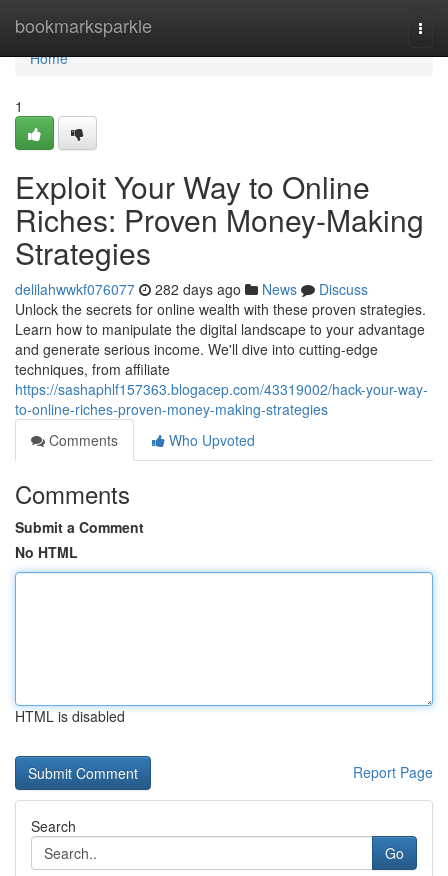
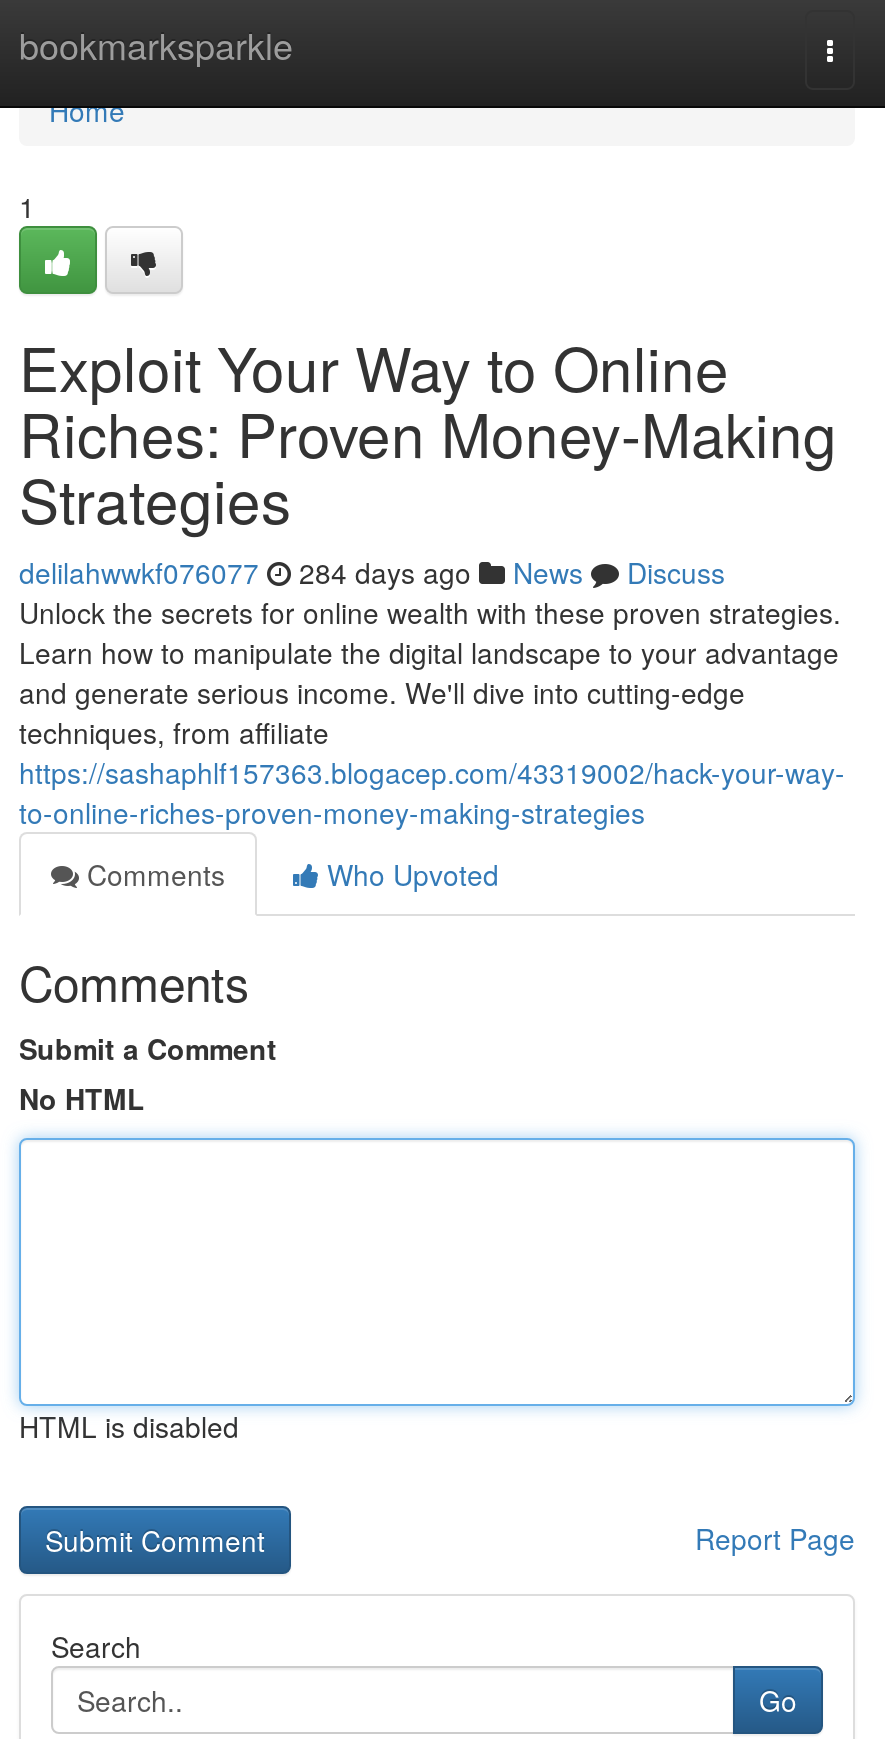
- delilahwwkf076077 282 days ago News Discuss
+ delilahwwkf076077 284 days ago News Discuss
